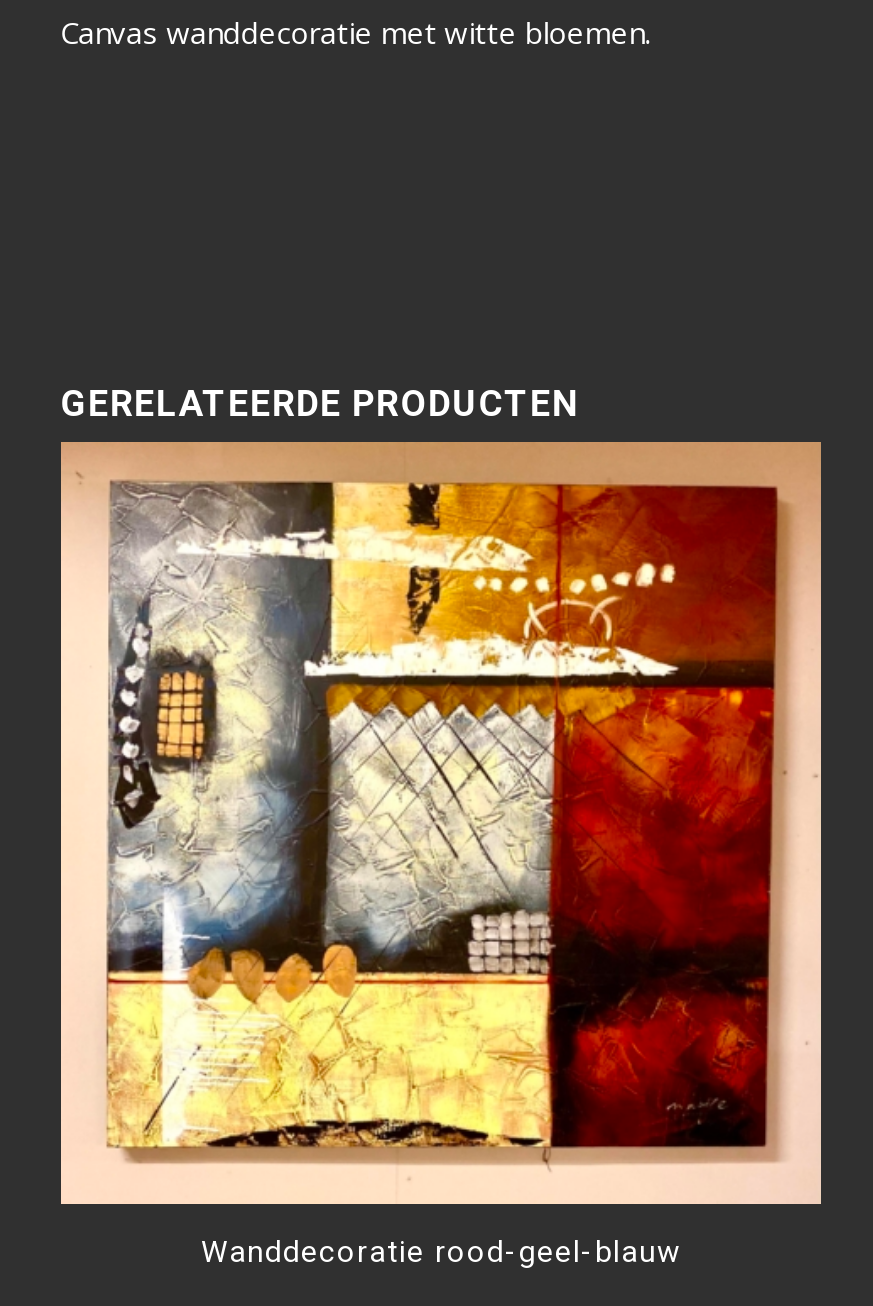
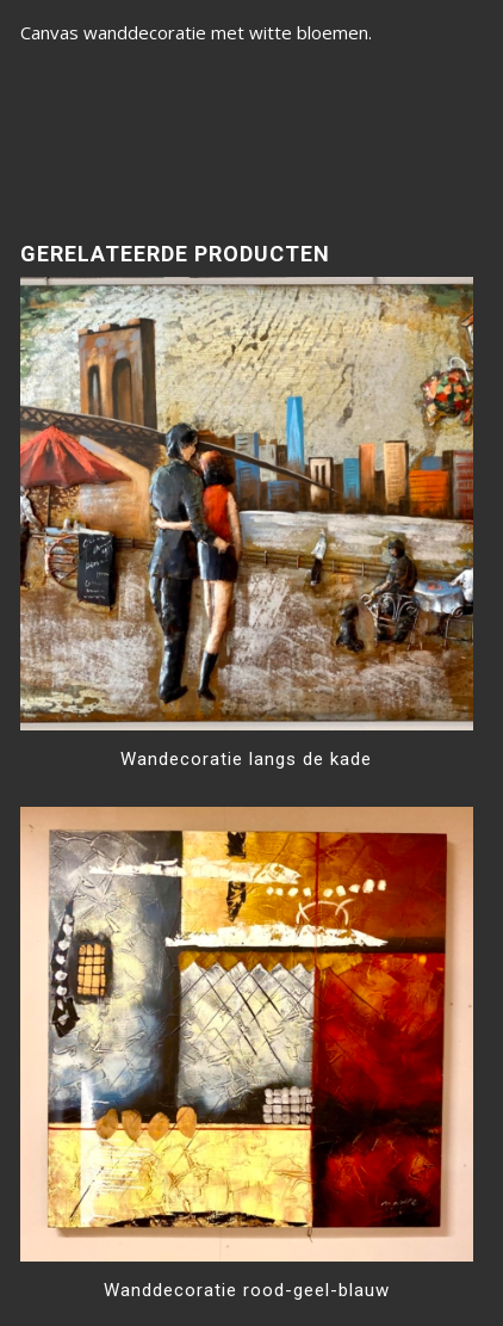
+ [image]
+ Wandecoratie langs de kade
